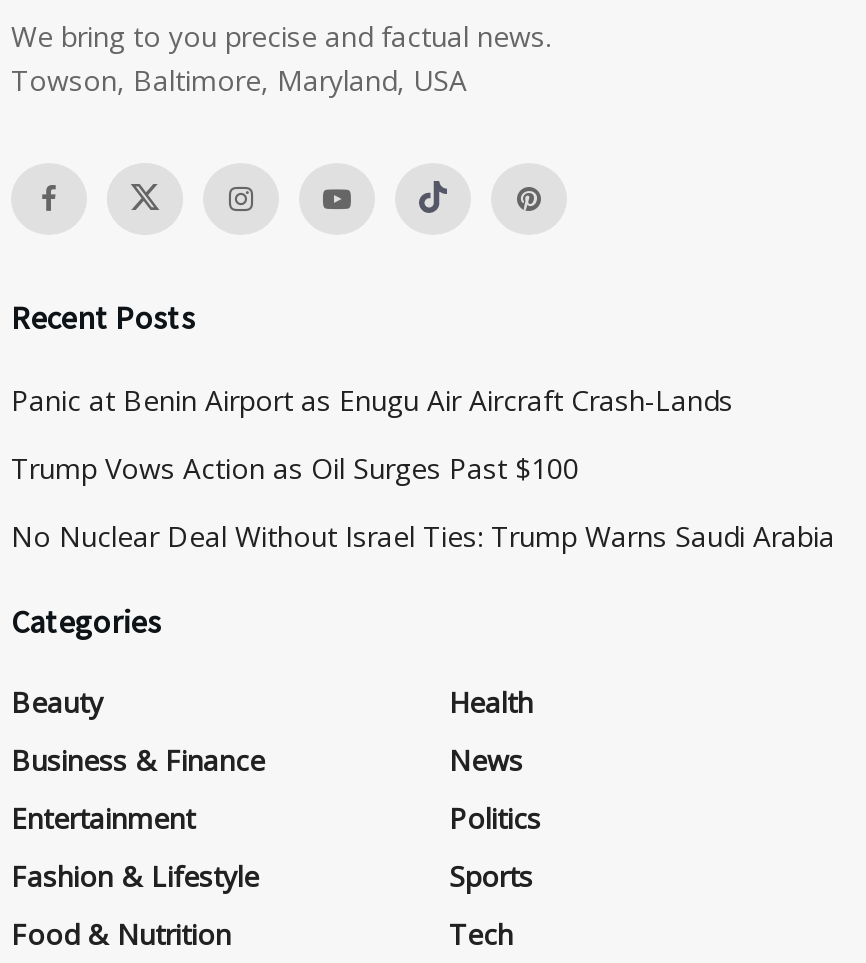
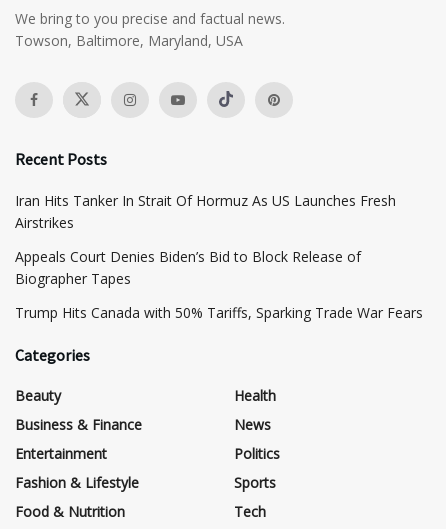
- Panic at Benin Airport as Enugu Air Aircraft Crash-Lands
+ Iran Hits Tanker In Strait Of Hormuz As US Launches Fresh
+ Airstrikes

- Trump Vows Action as Oil Surges Past $100
+ Appeals Court Denies Biden’s Bid to Block Release of
+ Biographer Tapes

- No Nuclear Deal Without Israel Ties: Trump Warns Saudi Arabia
+ Trump Hits Canada with 50% Tariffs, Sparking Trade War Fears
